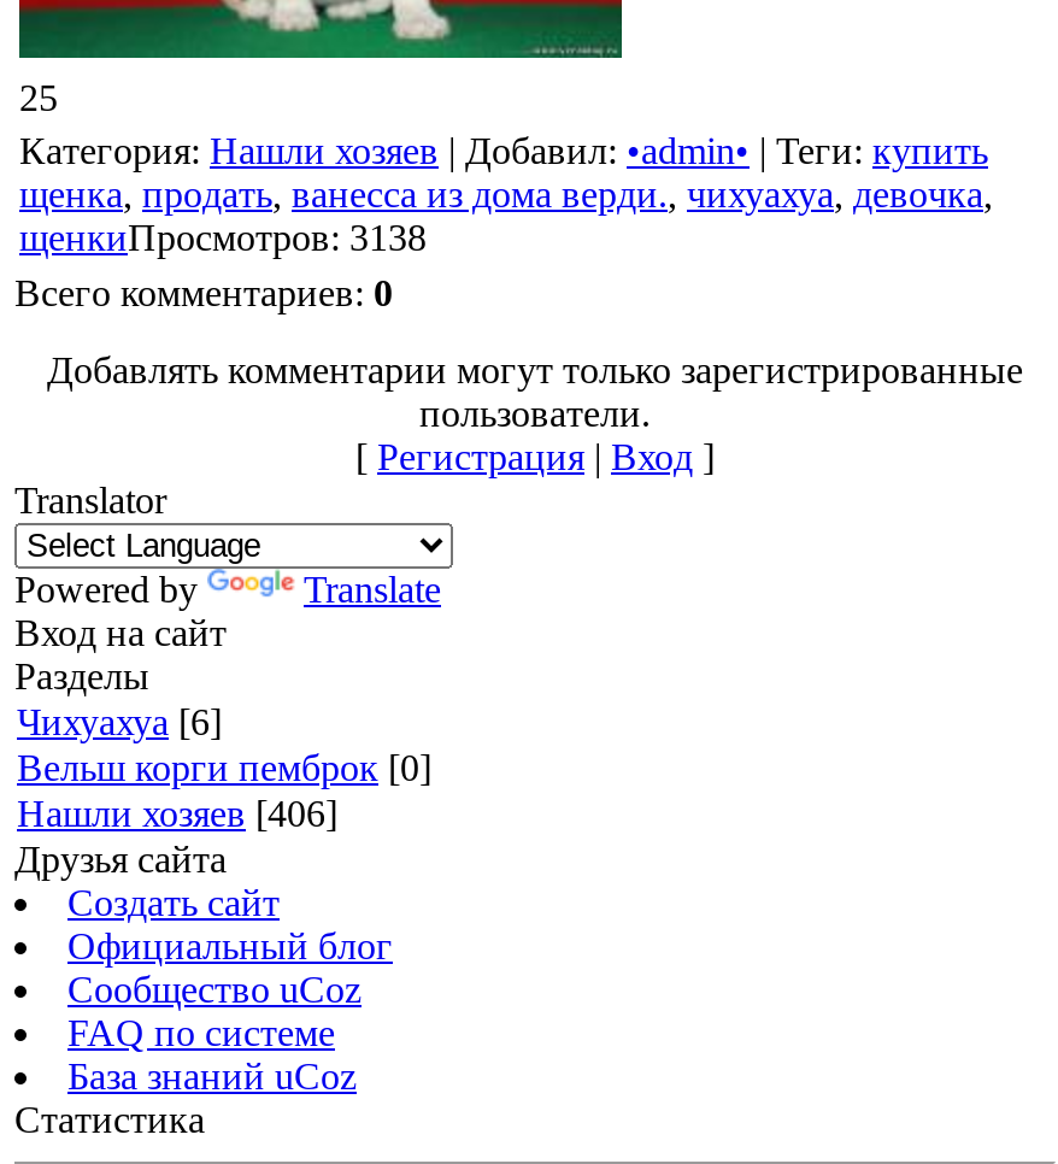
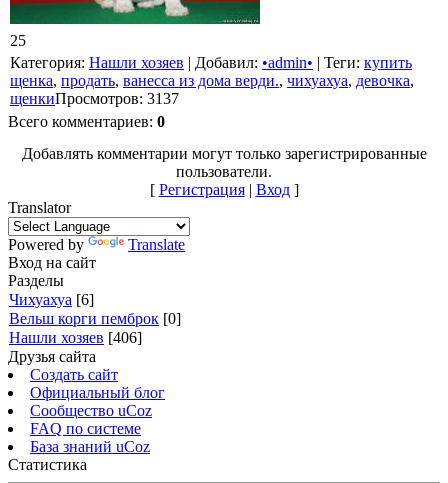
- щенкиПросмотров: 3138
+ щенкиПросмотров: 3137
